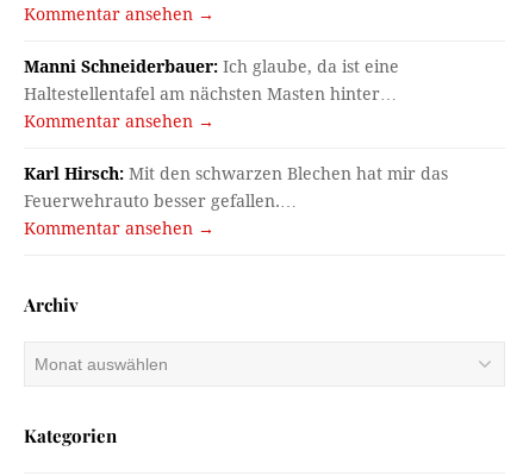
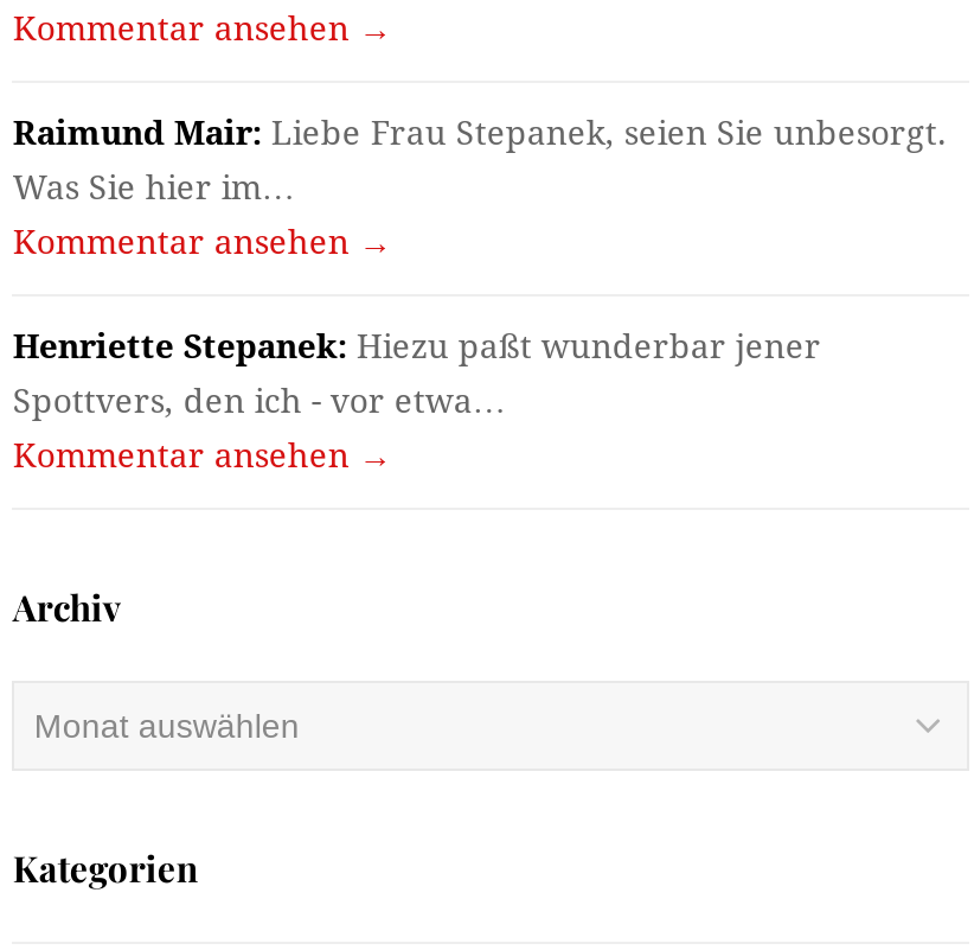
- Manni Schneiderbauer: Ich glaube, da ist eine
- Haltestellentafel am nächsten Masten hinter…
+ Raimund Mair: Liebe Frau Stepanek, seien Sie unbesorgt.
+ Was Sie hier im…

- Karl Hirsch: Mit den schwarzen Blechen hat mir das
- Feuerwehrauto besser gefallen.…
+ Henriette Stepanek: Hiezu paßt wunderbar jener
+ Spottvers, den ich - vor etwa…
